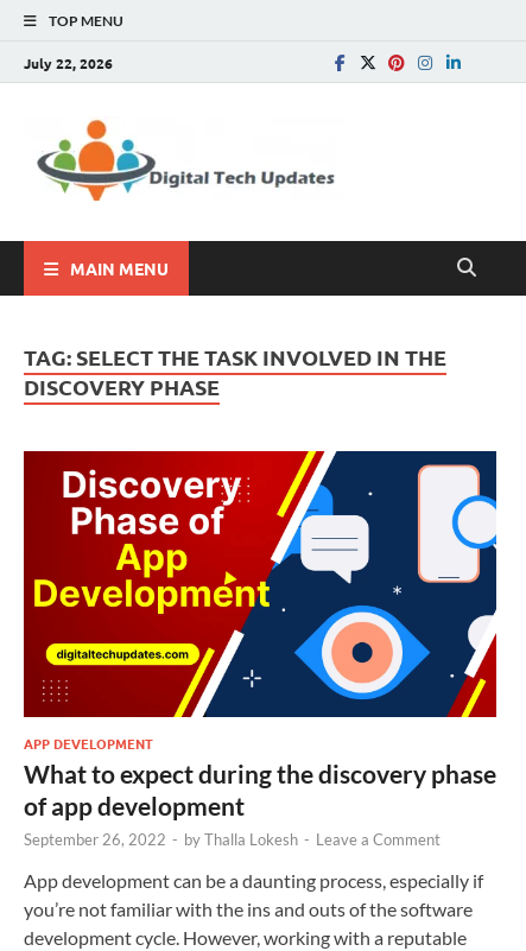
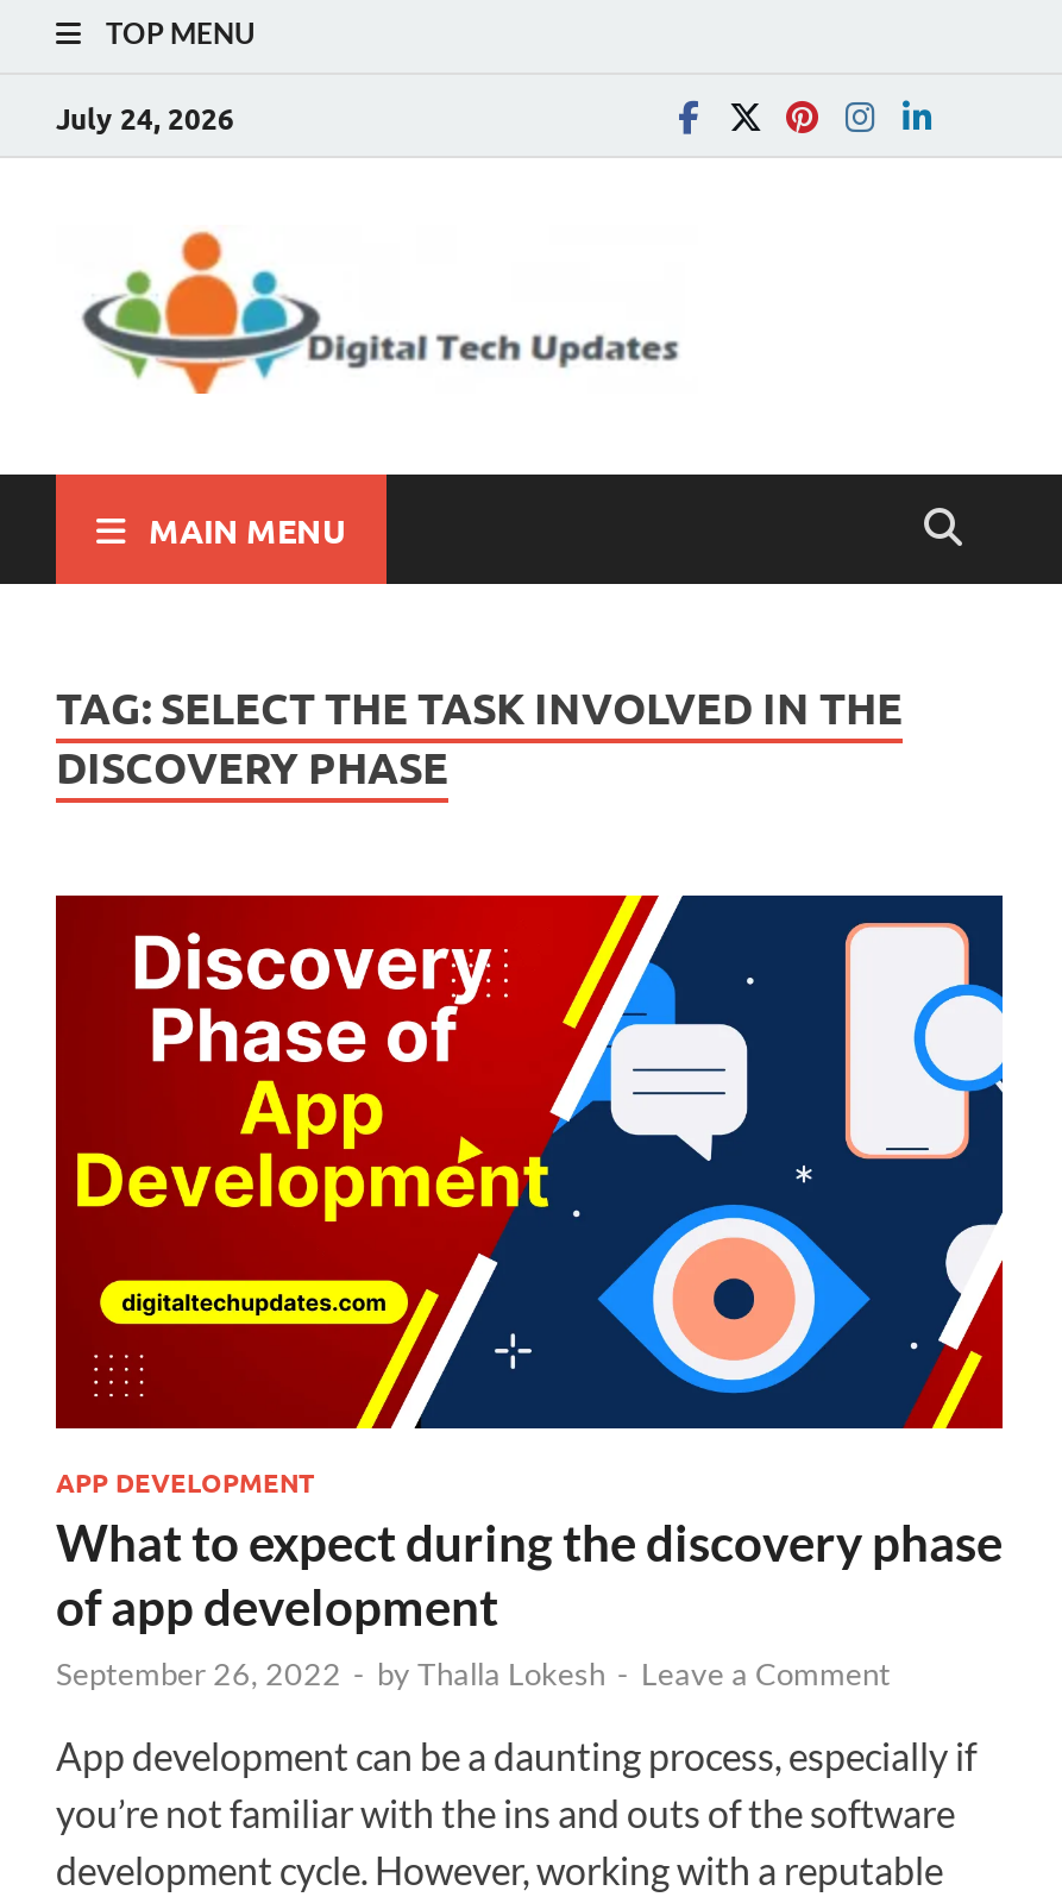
- July 22, 2026
+ July 24, 2026
